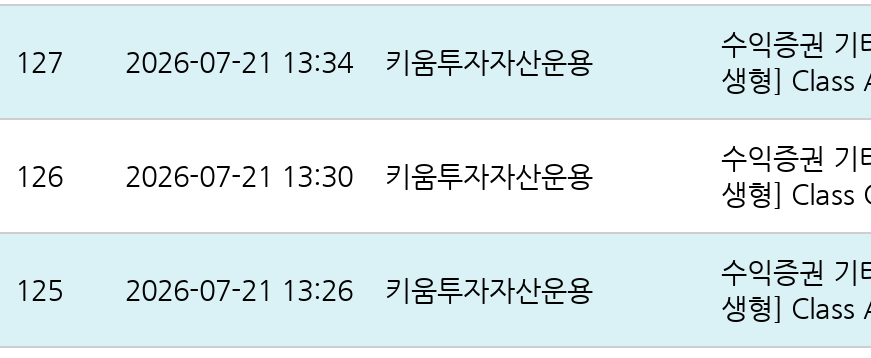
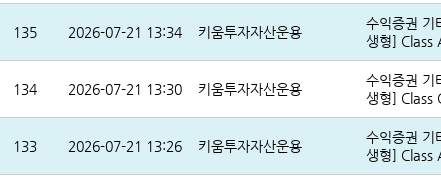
- 127 2026-07-21 13:34 키움투자자산운용
+ 135 2026-07-21 13:34 키움투자자산운용

- 126 2026-07-21 13:30 키움투자자산운용
+ 134 2026-07-21 13:30 키움투자자산운용

- 125 2026-07-21 13:26 키움투자자산운용
+ 133 2026-07-21 13:26 키움투자자산운용
